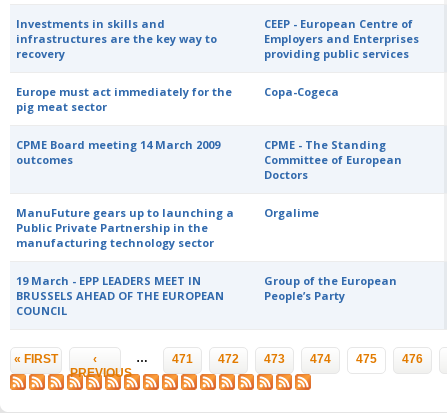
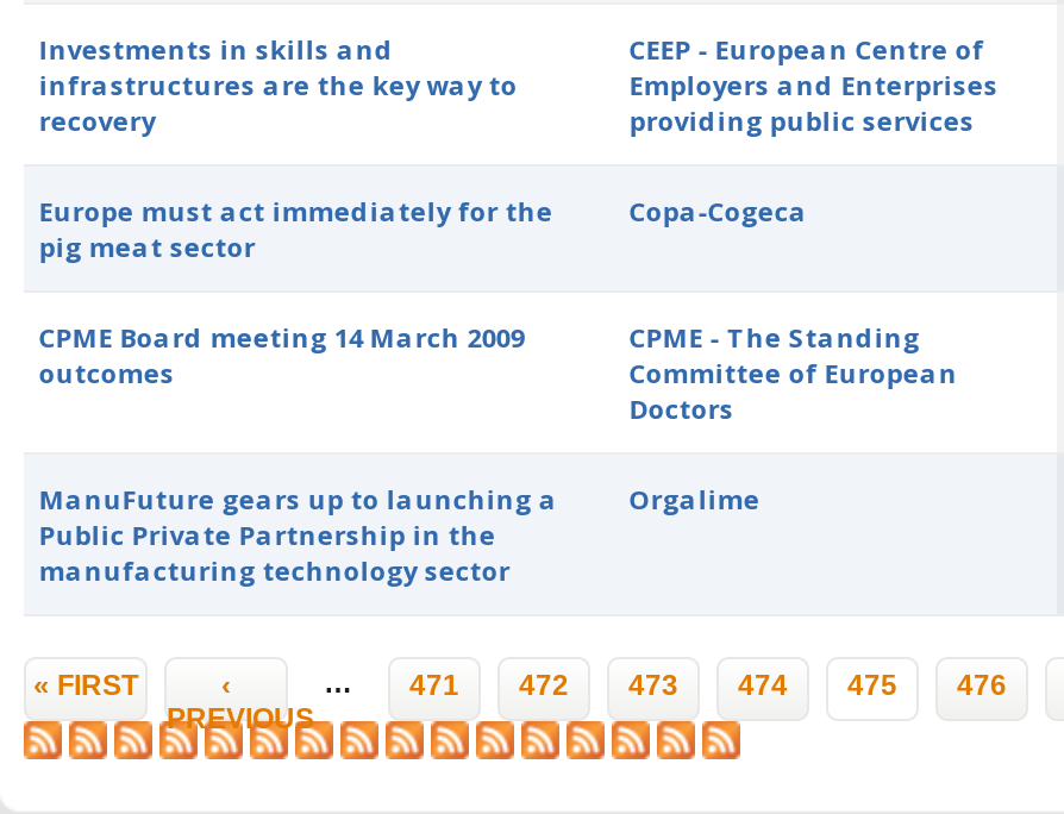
- 19 March - EPP LEADERS MEET IN
- BRUSSELS AHEAD OF THE EUROPEAN
- COUNCIL

- Group of the European
- People’s Party
